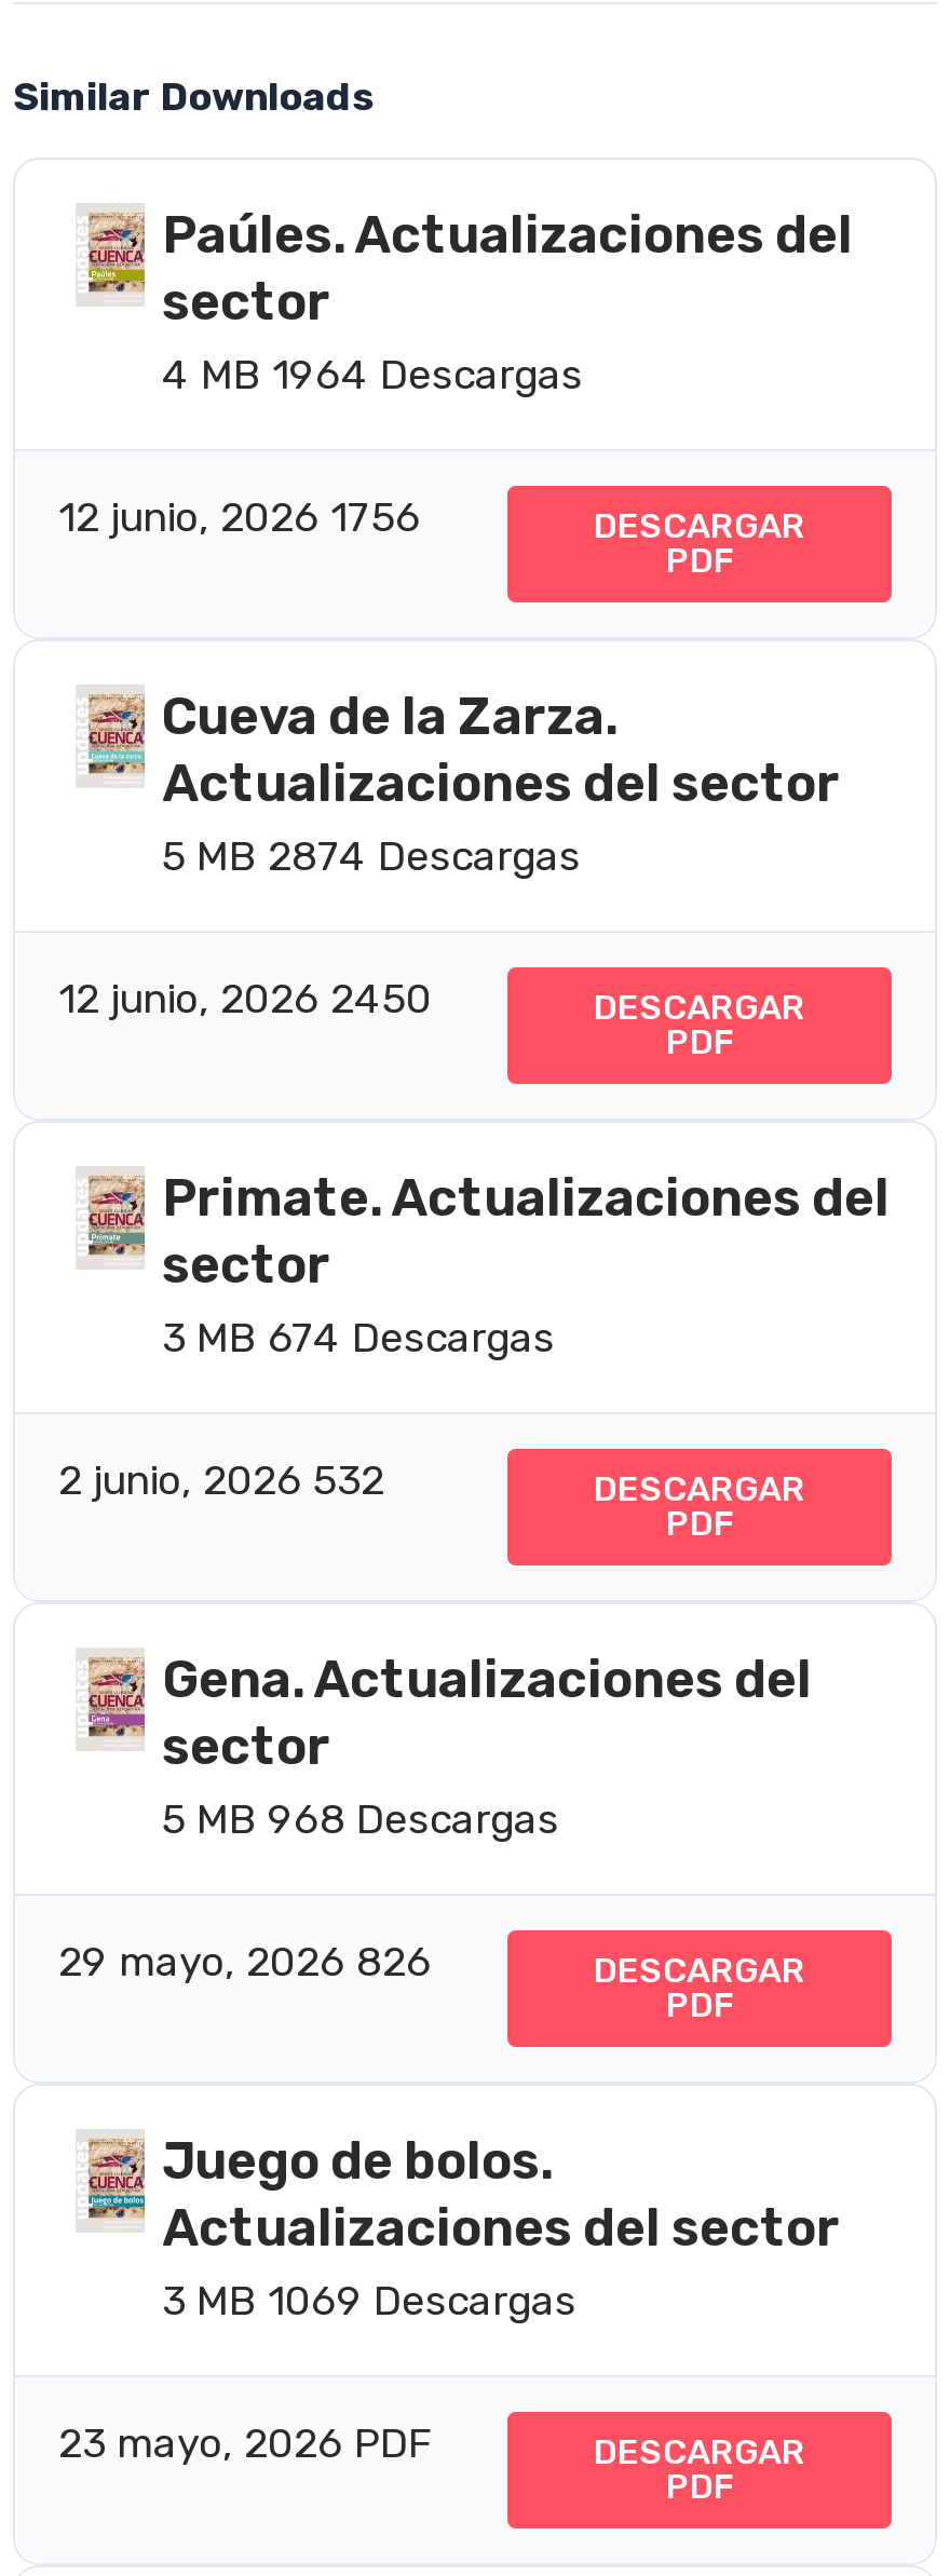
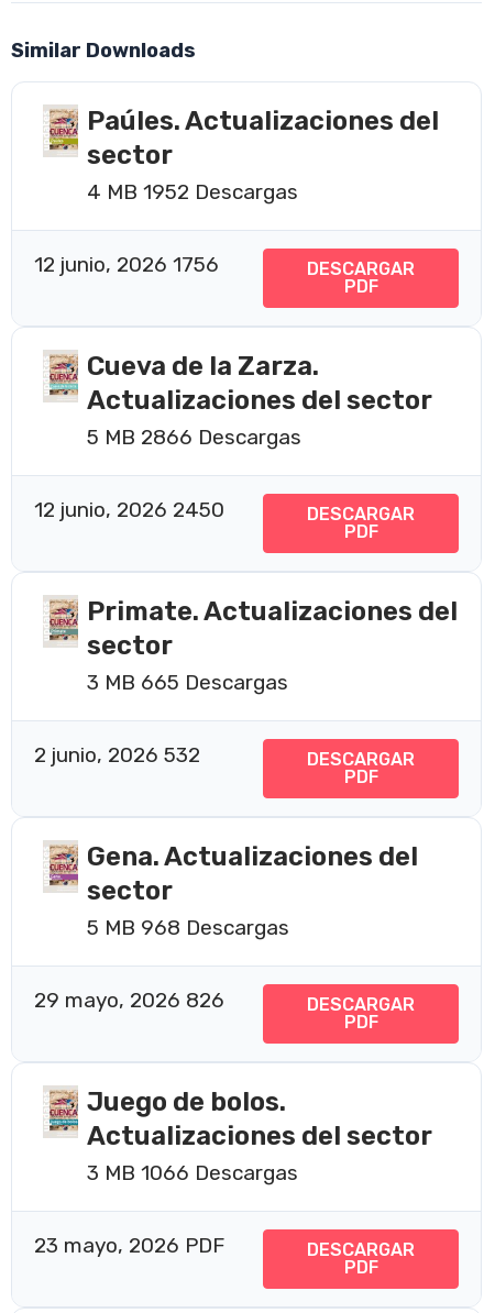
- 4 MB 1964 Descargas
+ 4 MB 1952 Descargas

- 5 MB 2874 Descargas
+ 5 MB 2866 Descargas

- 3 MB 674 Descargas
+ 3 MB 665 Descargas

- 3 MB 1069 Descargas
+ 3 MB 1066 Descargas
